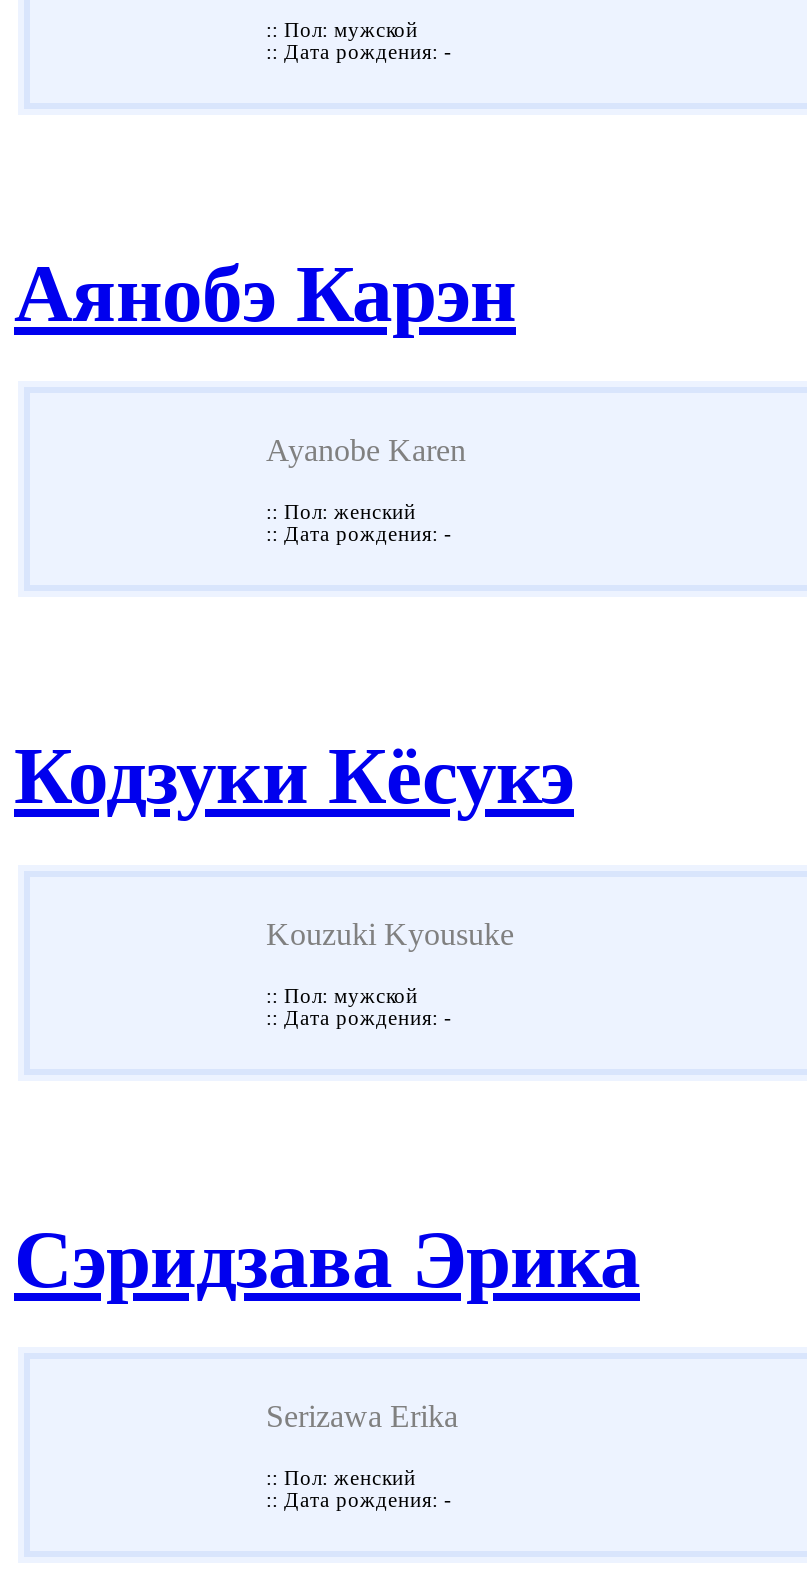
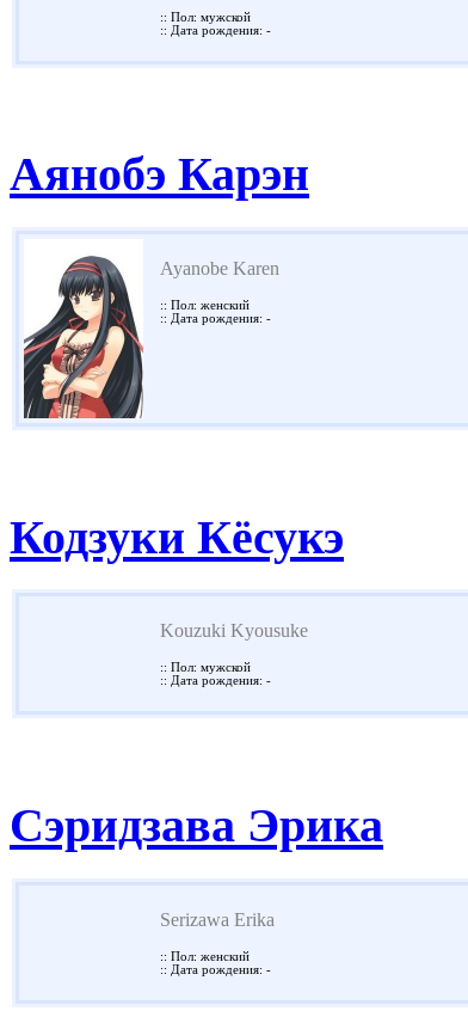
+ [image]
